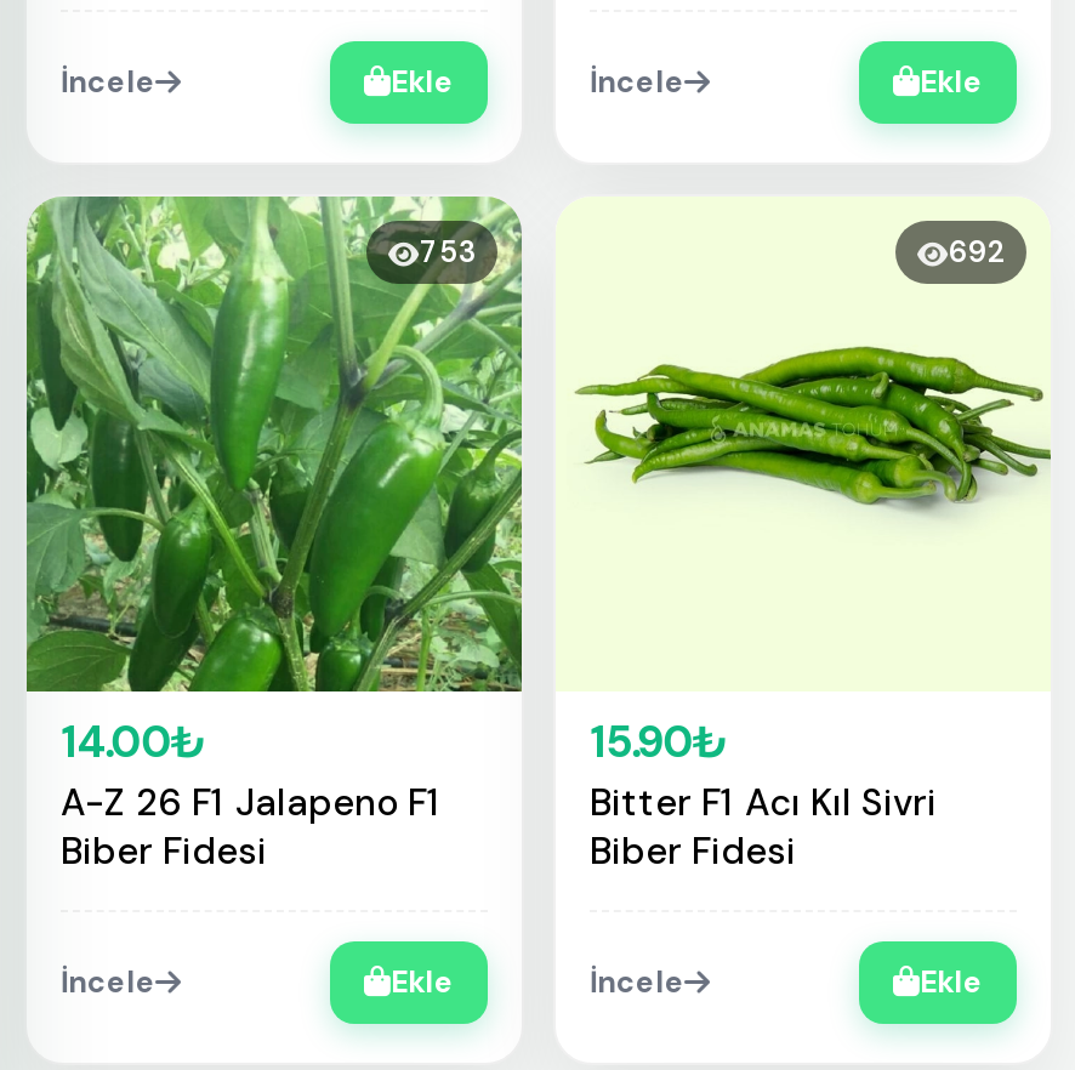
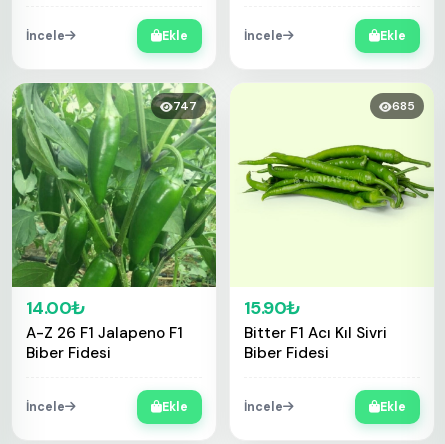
- 753
+ 747

- 692
+ 685
